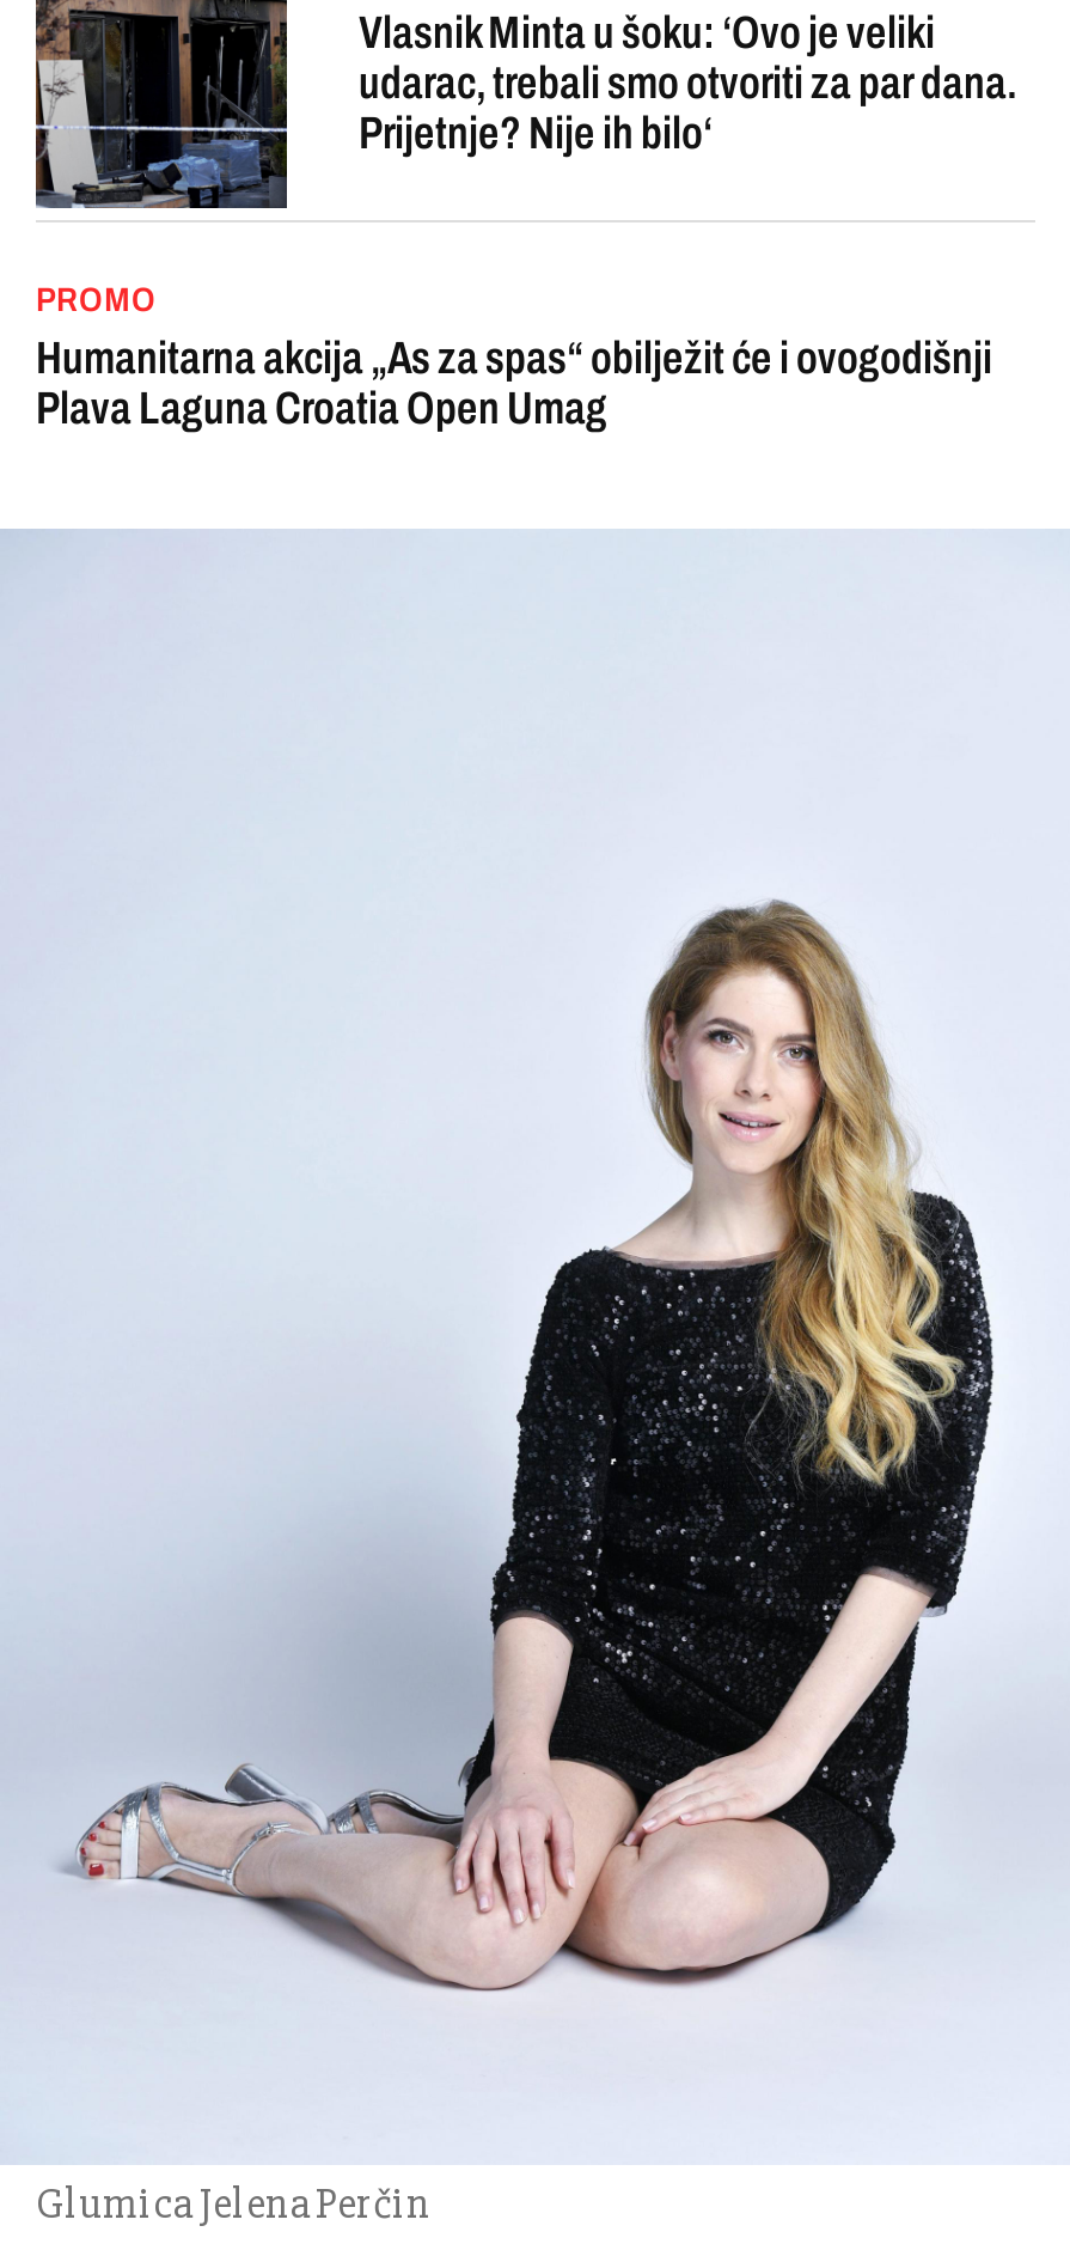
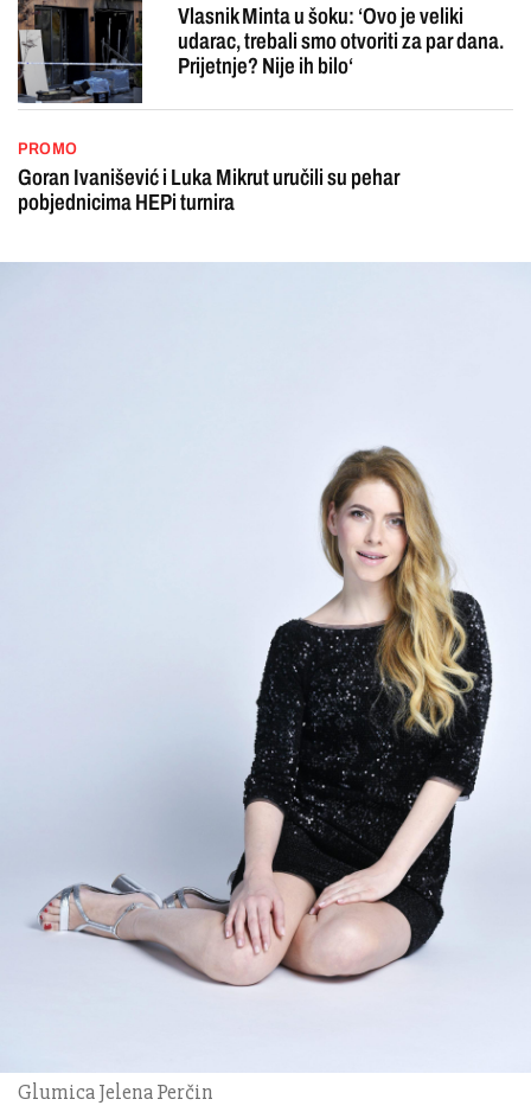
- Humanitarna akcija „As za spas“ obilježit će i ovogodišnji
- Plava Laguna Croatia Open Umag
+ Goran Ivanišević i Luka Mikrut uručili su pehar
+ pobjednicima HEPi turnira
